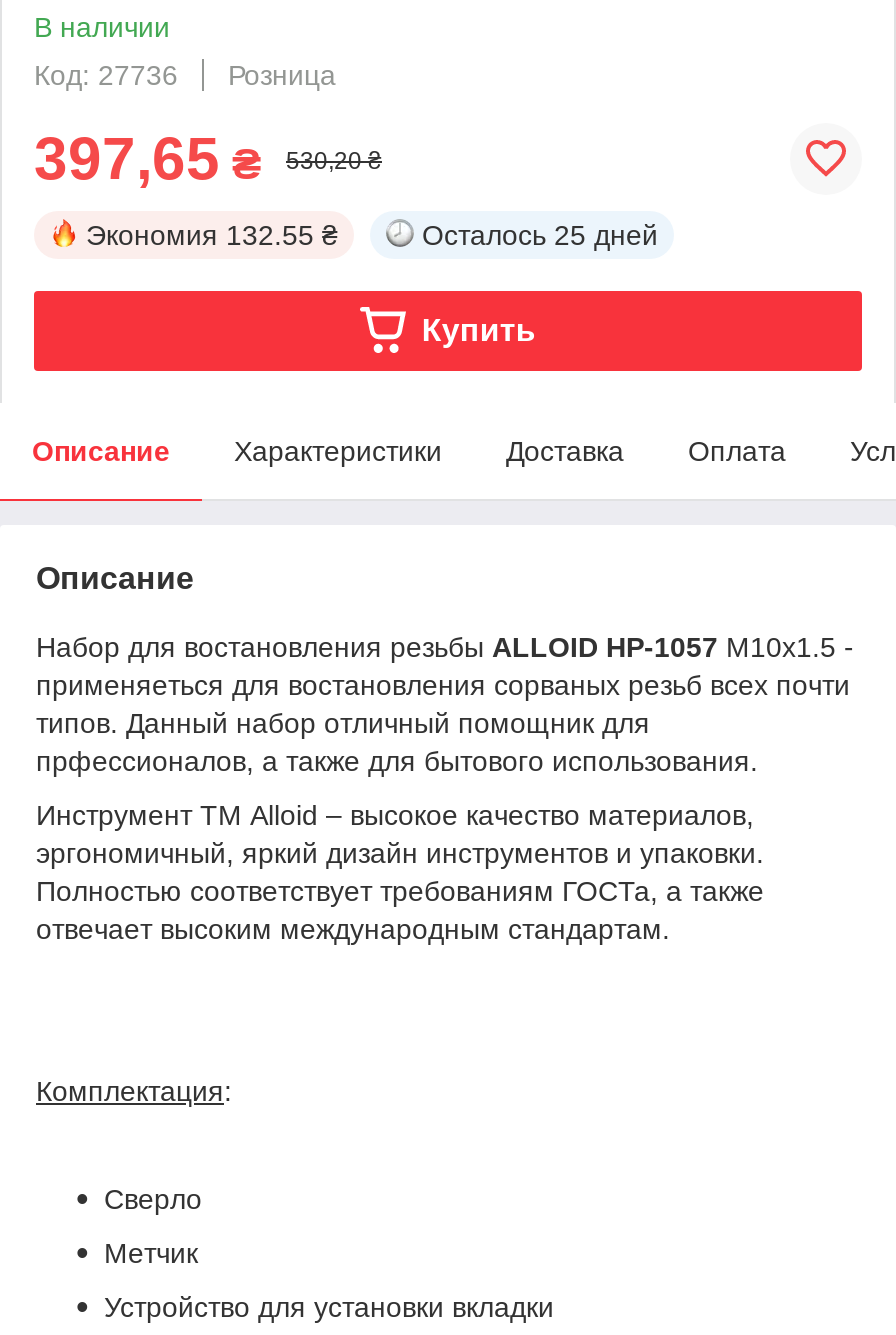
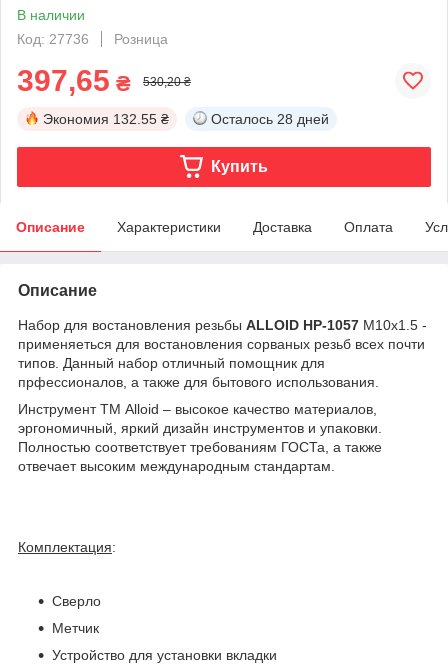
- Осталось 25 дней
+ Осталось 28 дней
